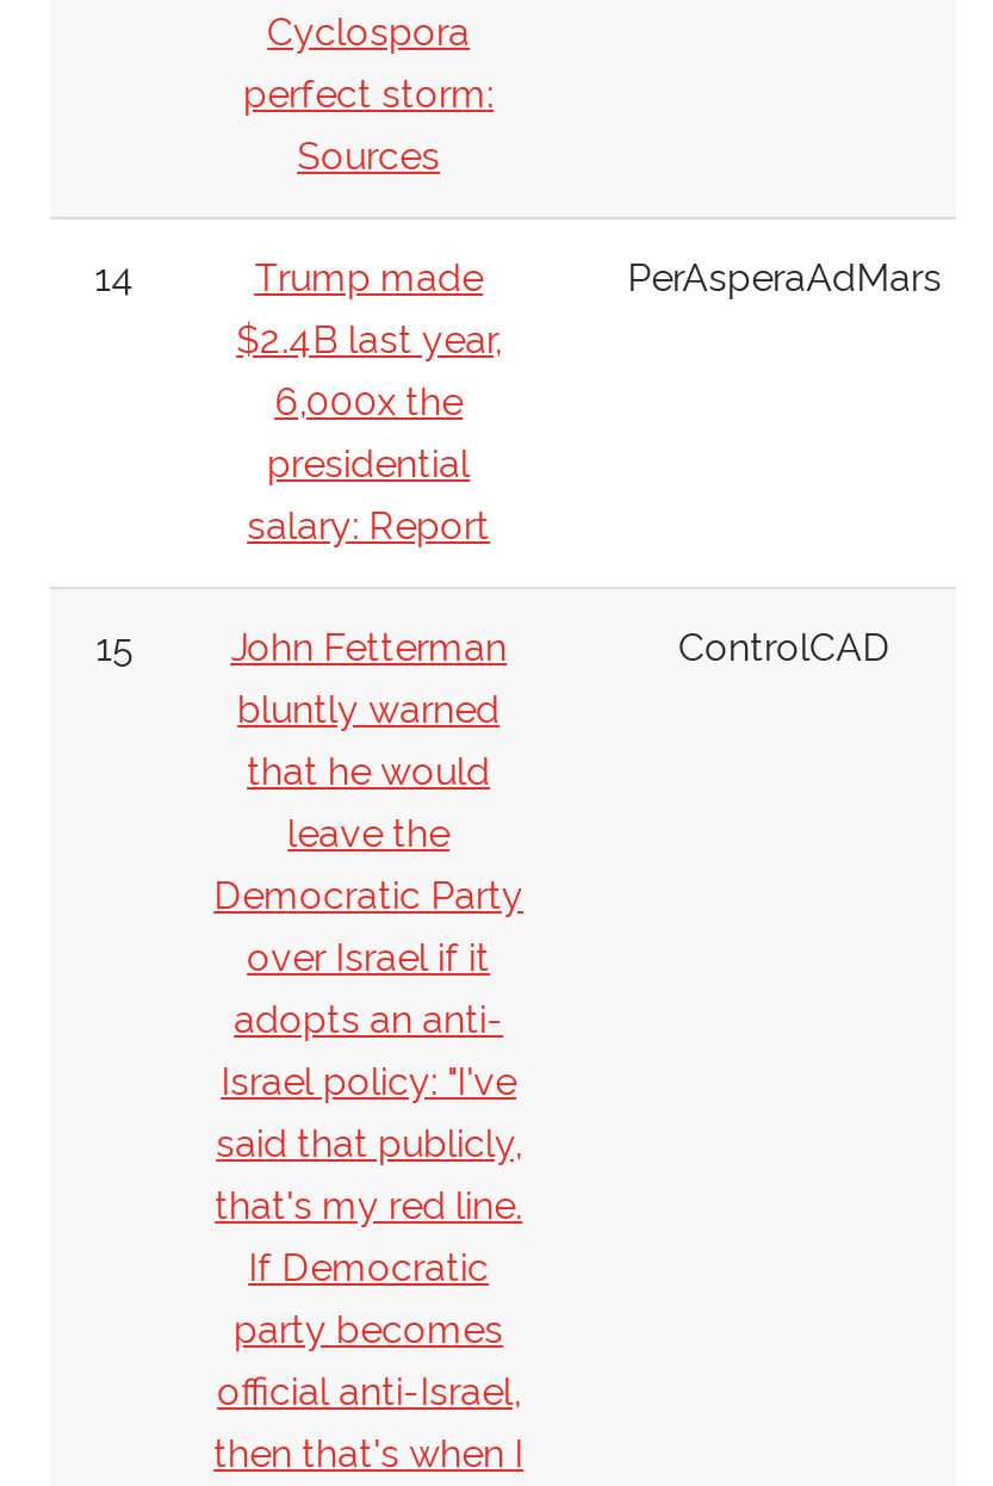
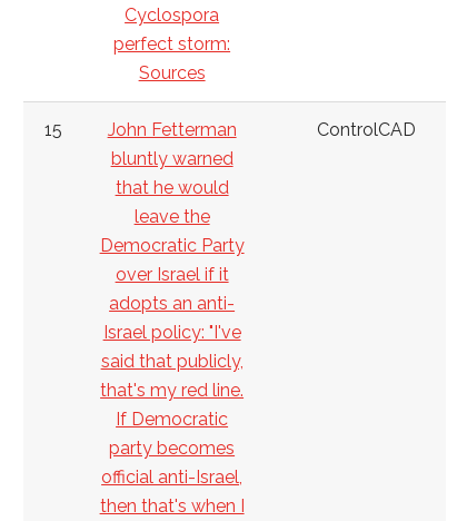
- 14
- Trump made
- $2.4B last year,
- 6,000x the
- presidential
- salary: Report

- PerAsperaAdMars
